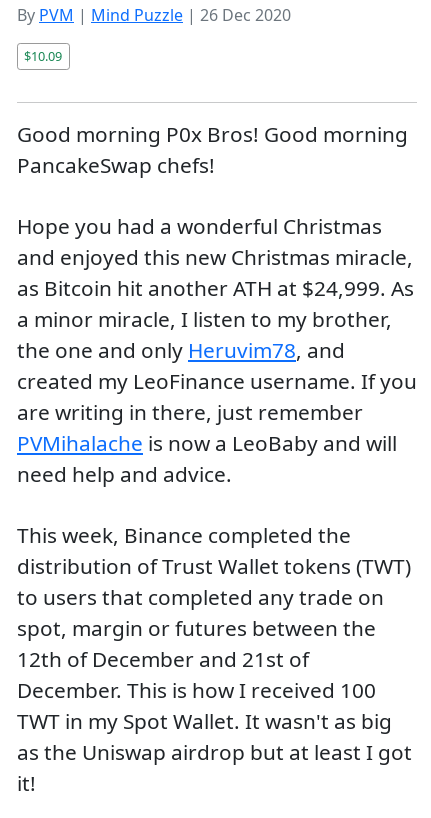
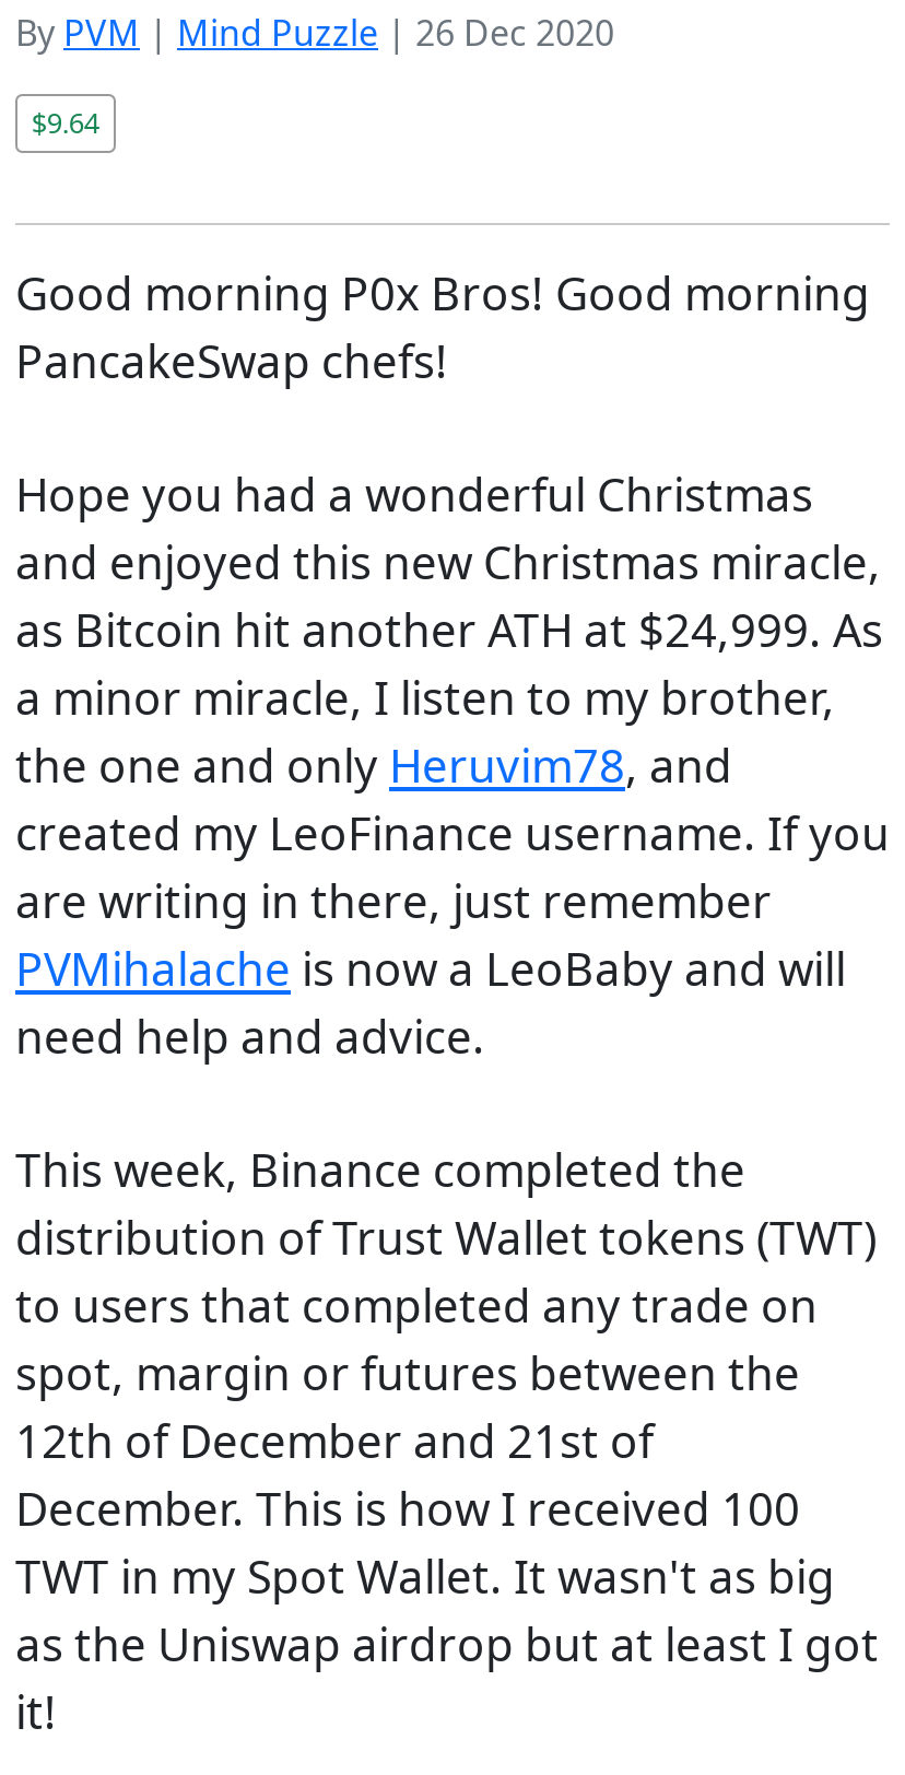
- $10.09
+ $9.64
